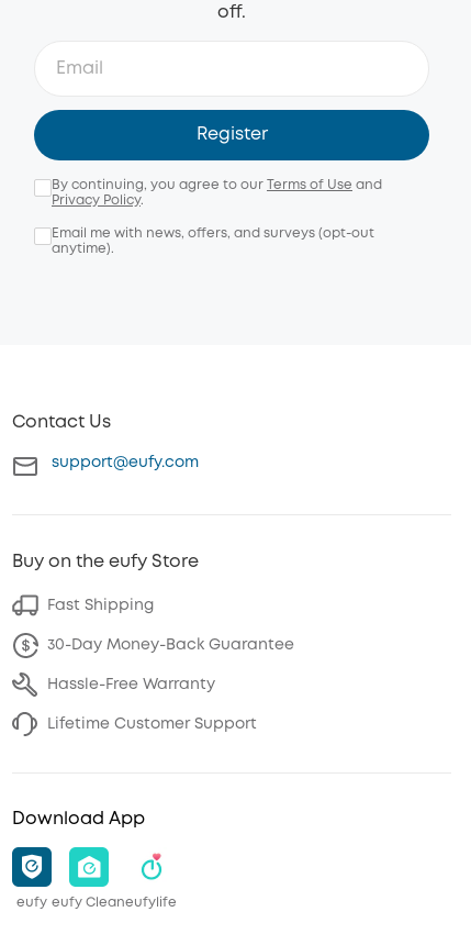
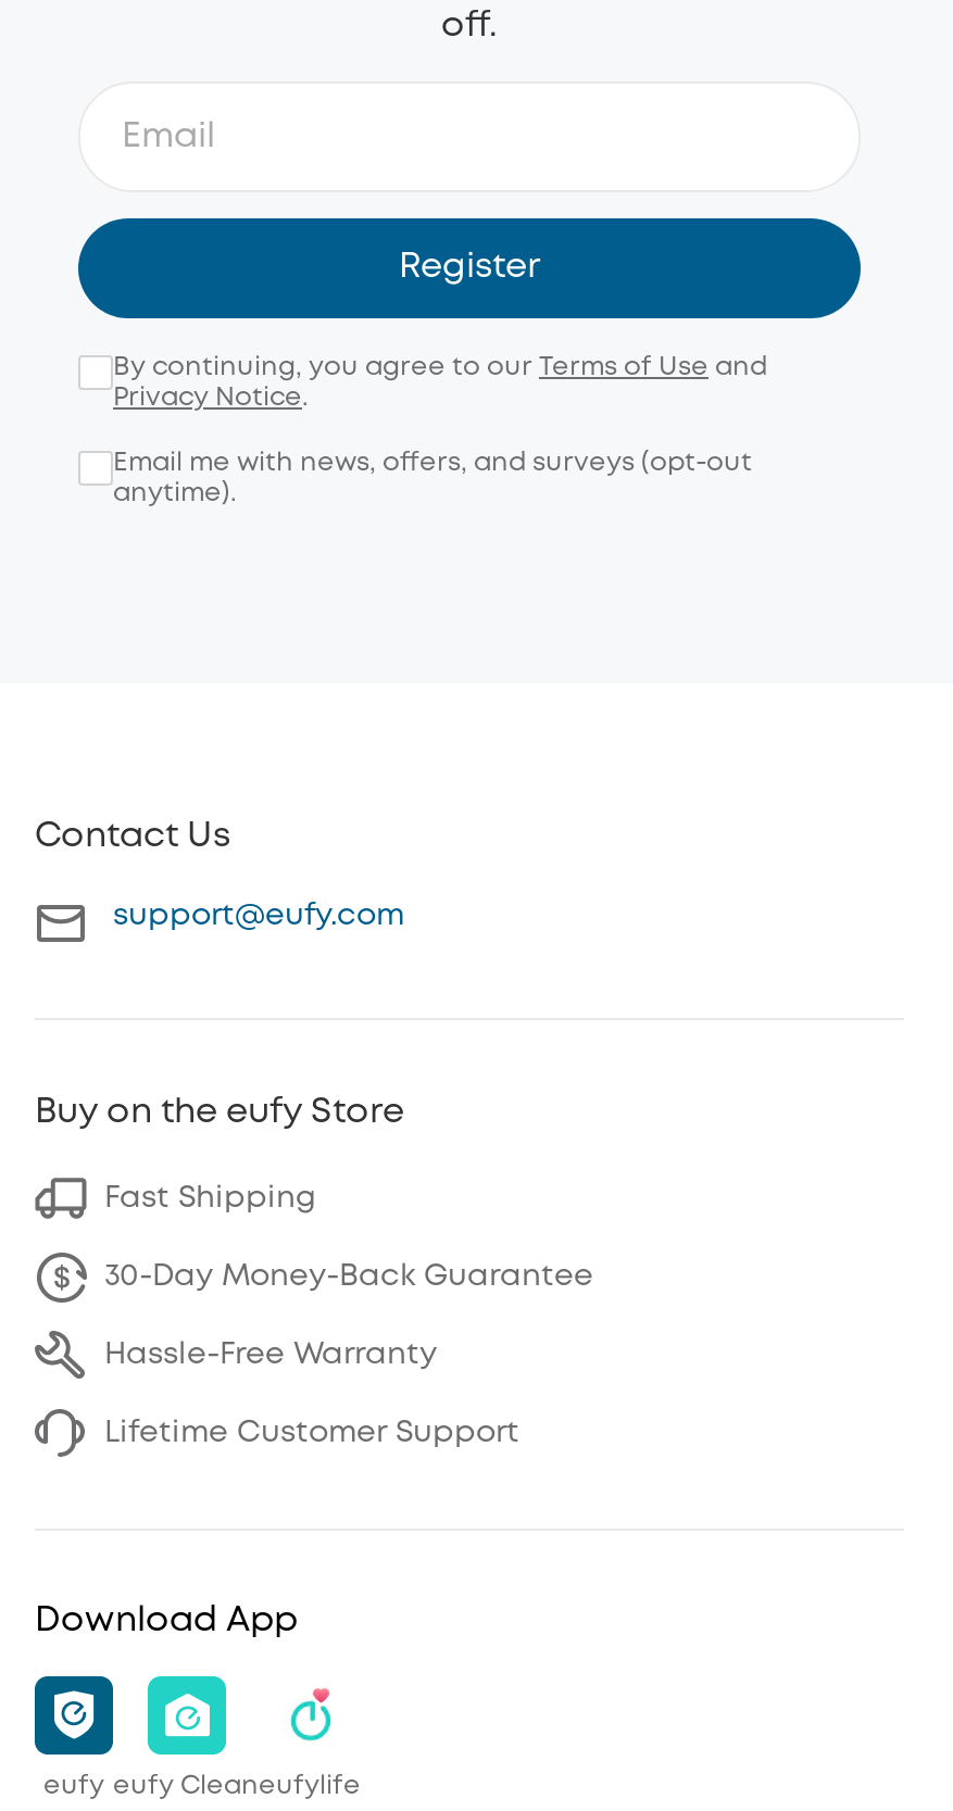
- Privacy Policy.
+ Privacy Notice.
